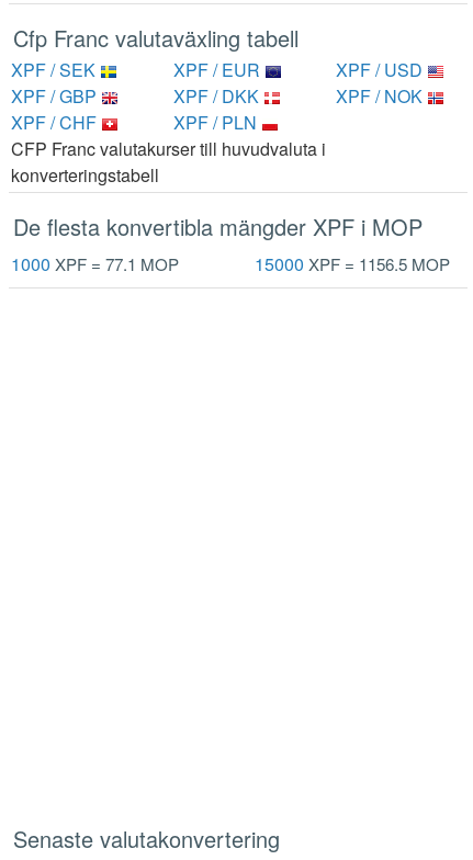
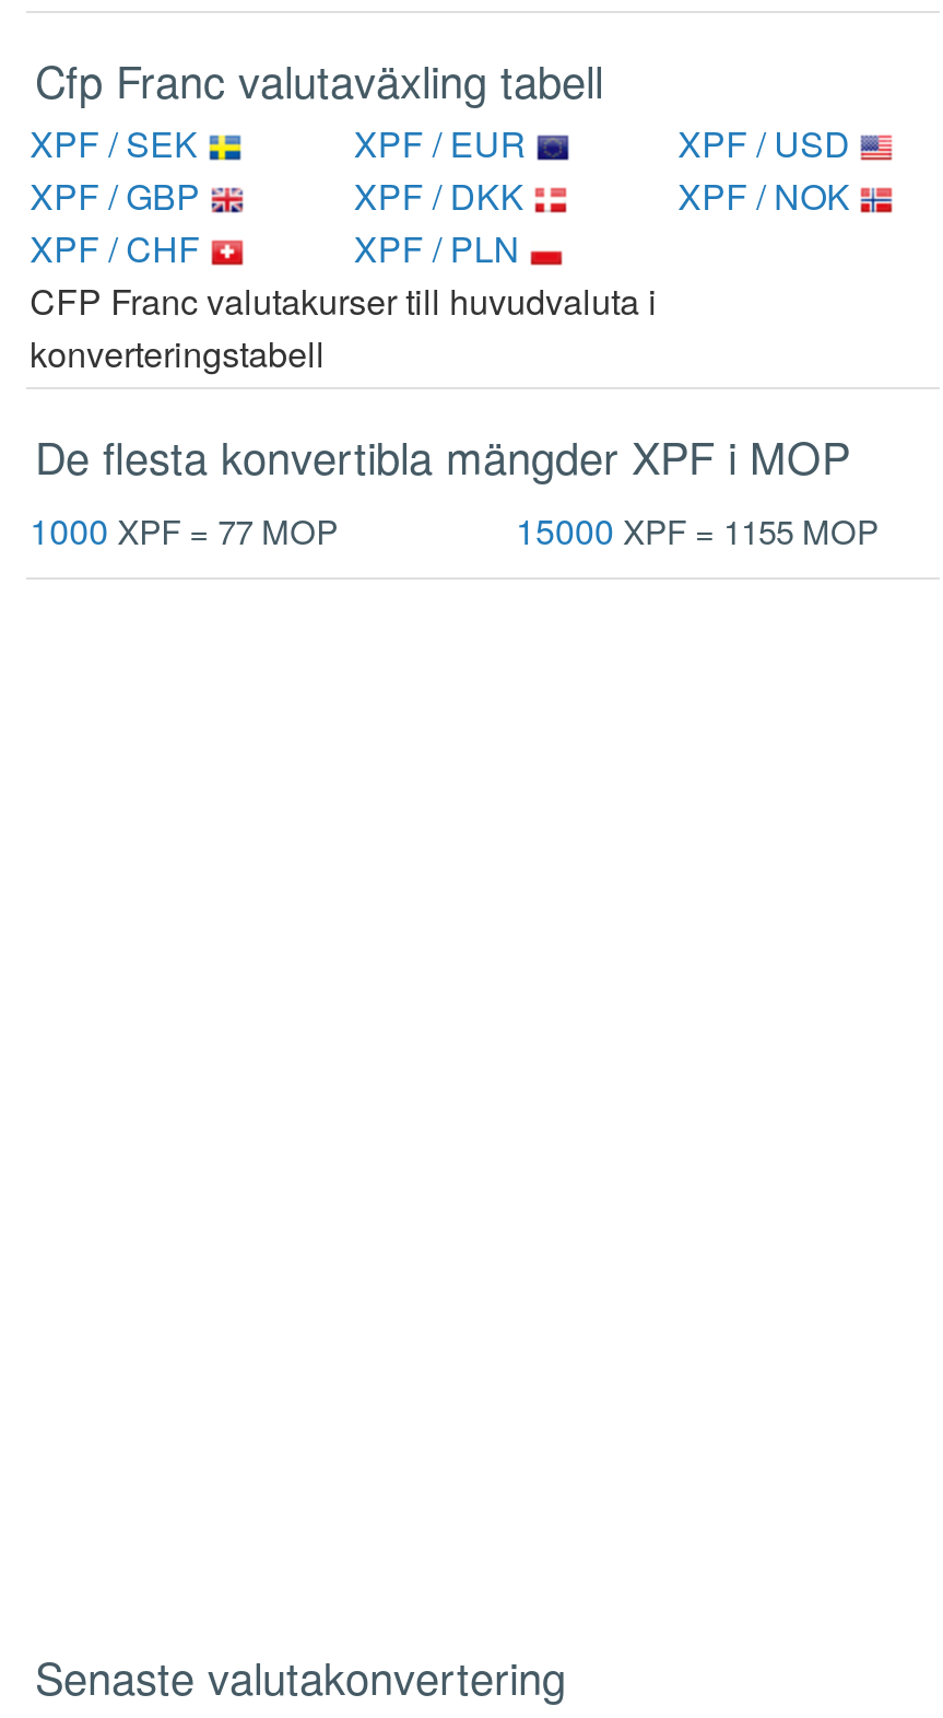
- 1000 XPF = 77.1 MOP
+ 1000 XPF = 77 MOP

- 15000 XPF = 1156.5 MOP
+ 15000 XPF = 1155 MOP
